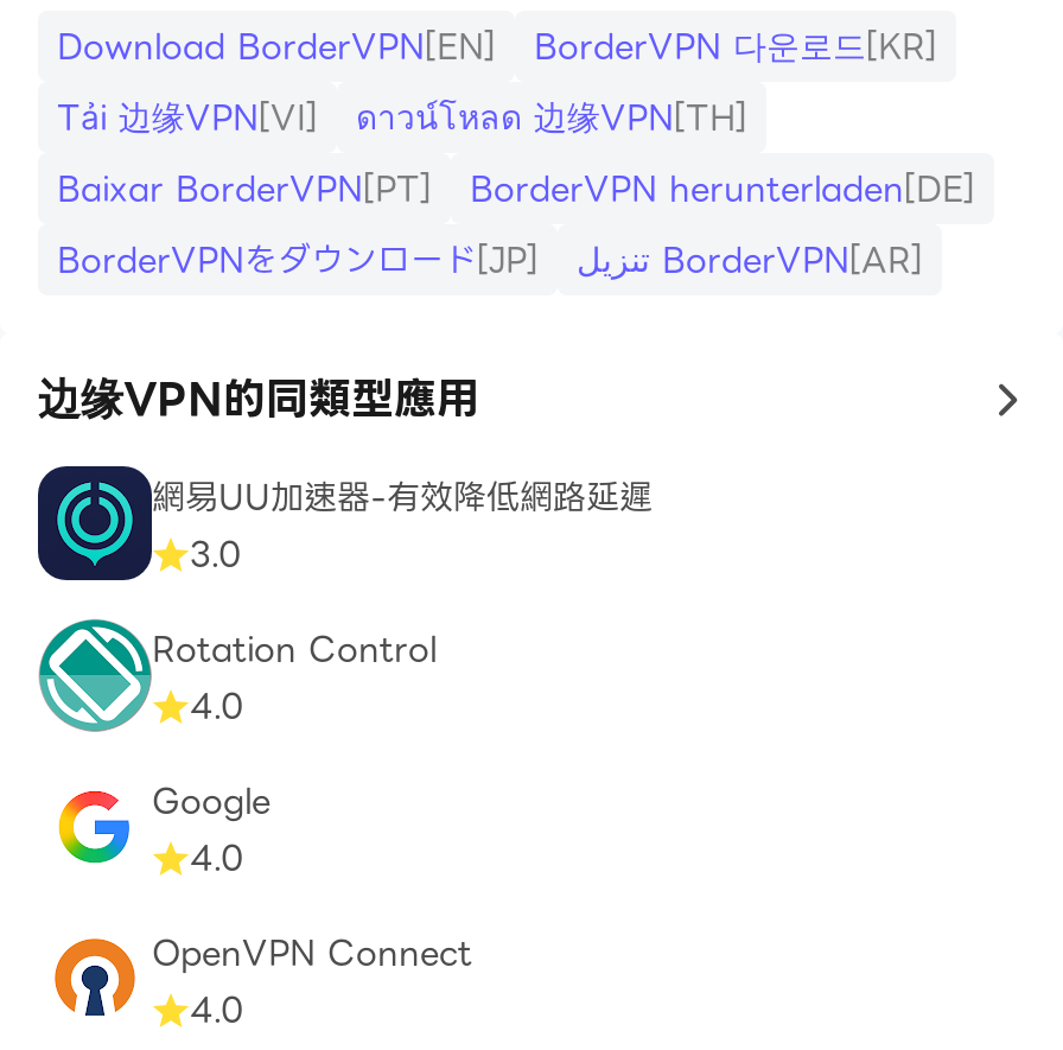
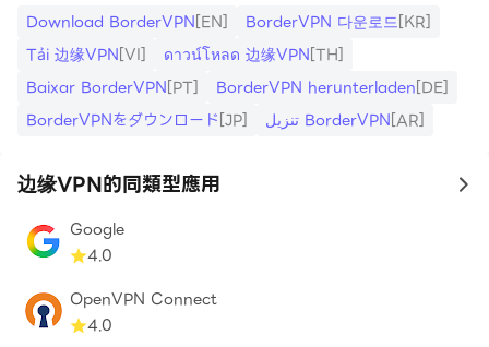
- [image]
- 網易UU加速器-有效降低網路延遲
- 3.0
- Rotation Control
- 4.0

- [image]
